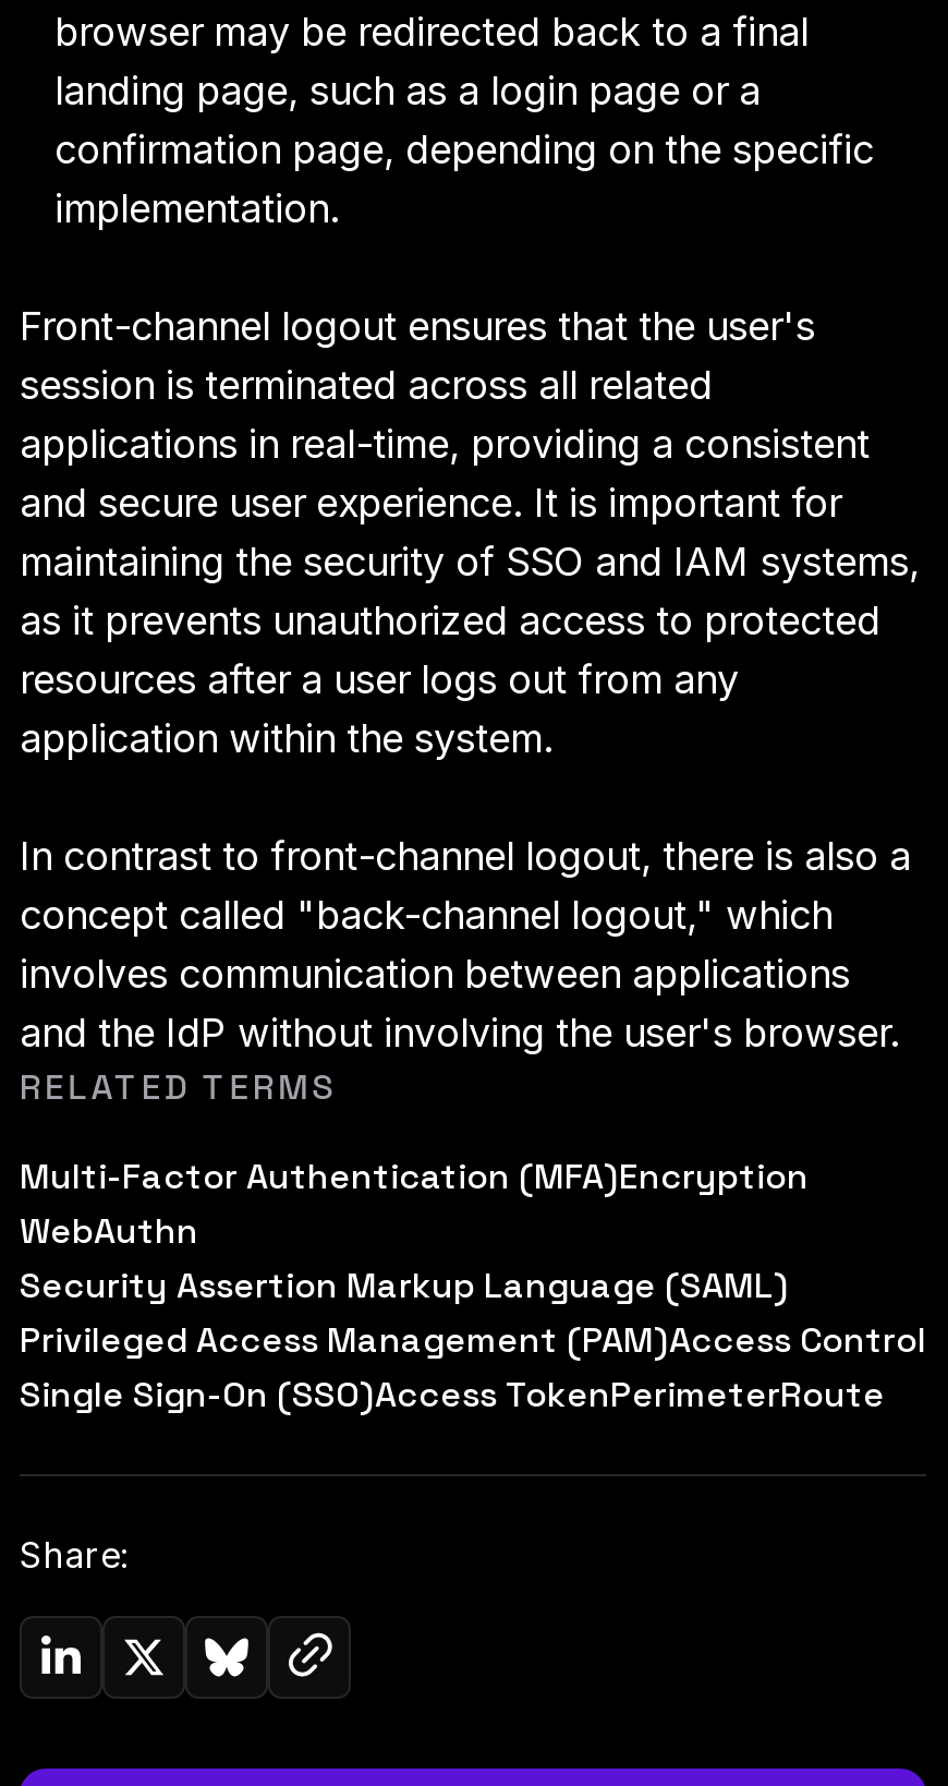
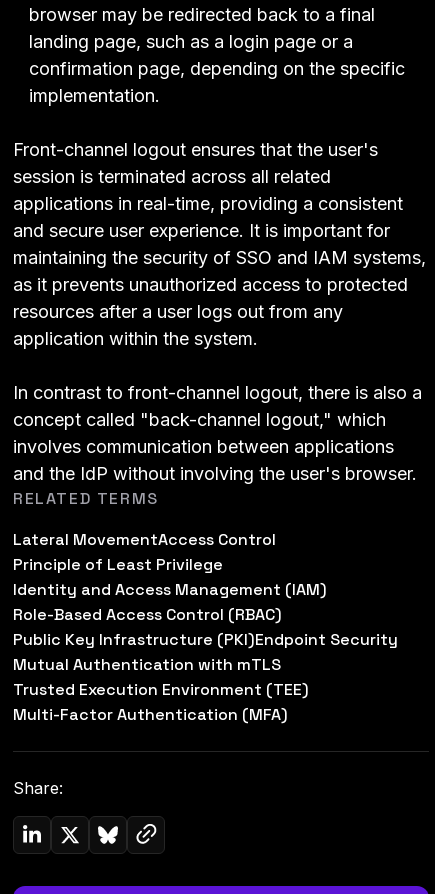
- Multi-Factor Authentication (MFA)Encryption
- WebAuthn
- Security Assertion Markup Language (SAML)
- Privileged Access Management (PAM)Access Control
- Single Sign-On (SSO)Access TokenPerimeterRoute
+ Lateral MovementAccess Control
+ Principle of Least Privilege
+ Identity and Access Management (IAM)
+ Role-Based Access Control (RBAC)
+ Public Key Infrastructure (PKI)Endpoint Security
+ Mutual Authentication with mTLS
+ Trusted Execution Environment (TEE)
+ Multi-Factor Authentication (MFA)
